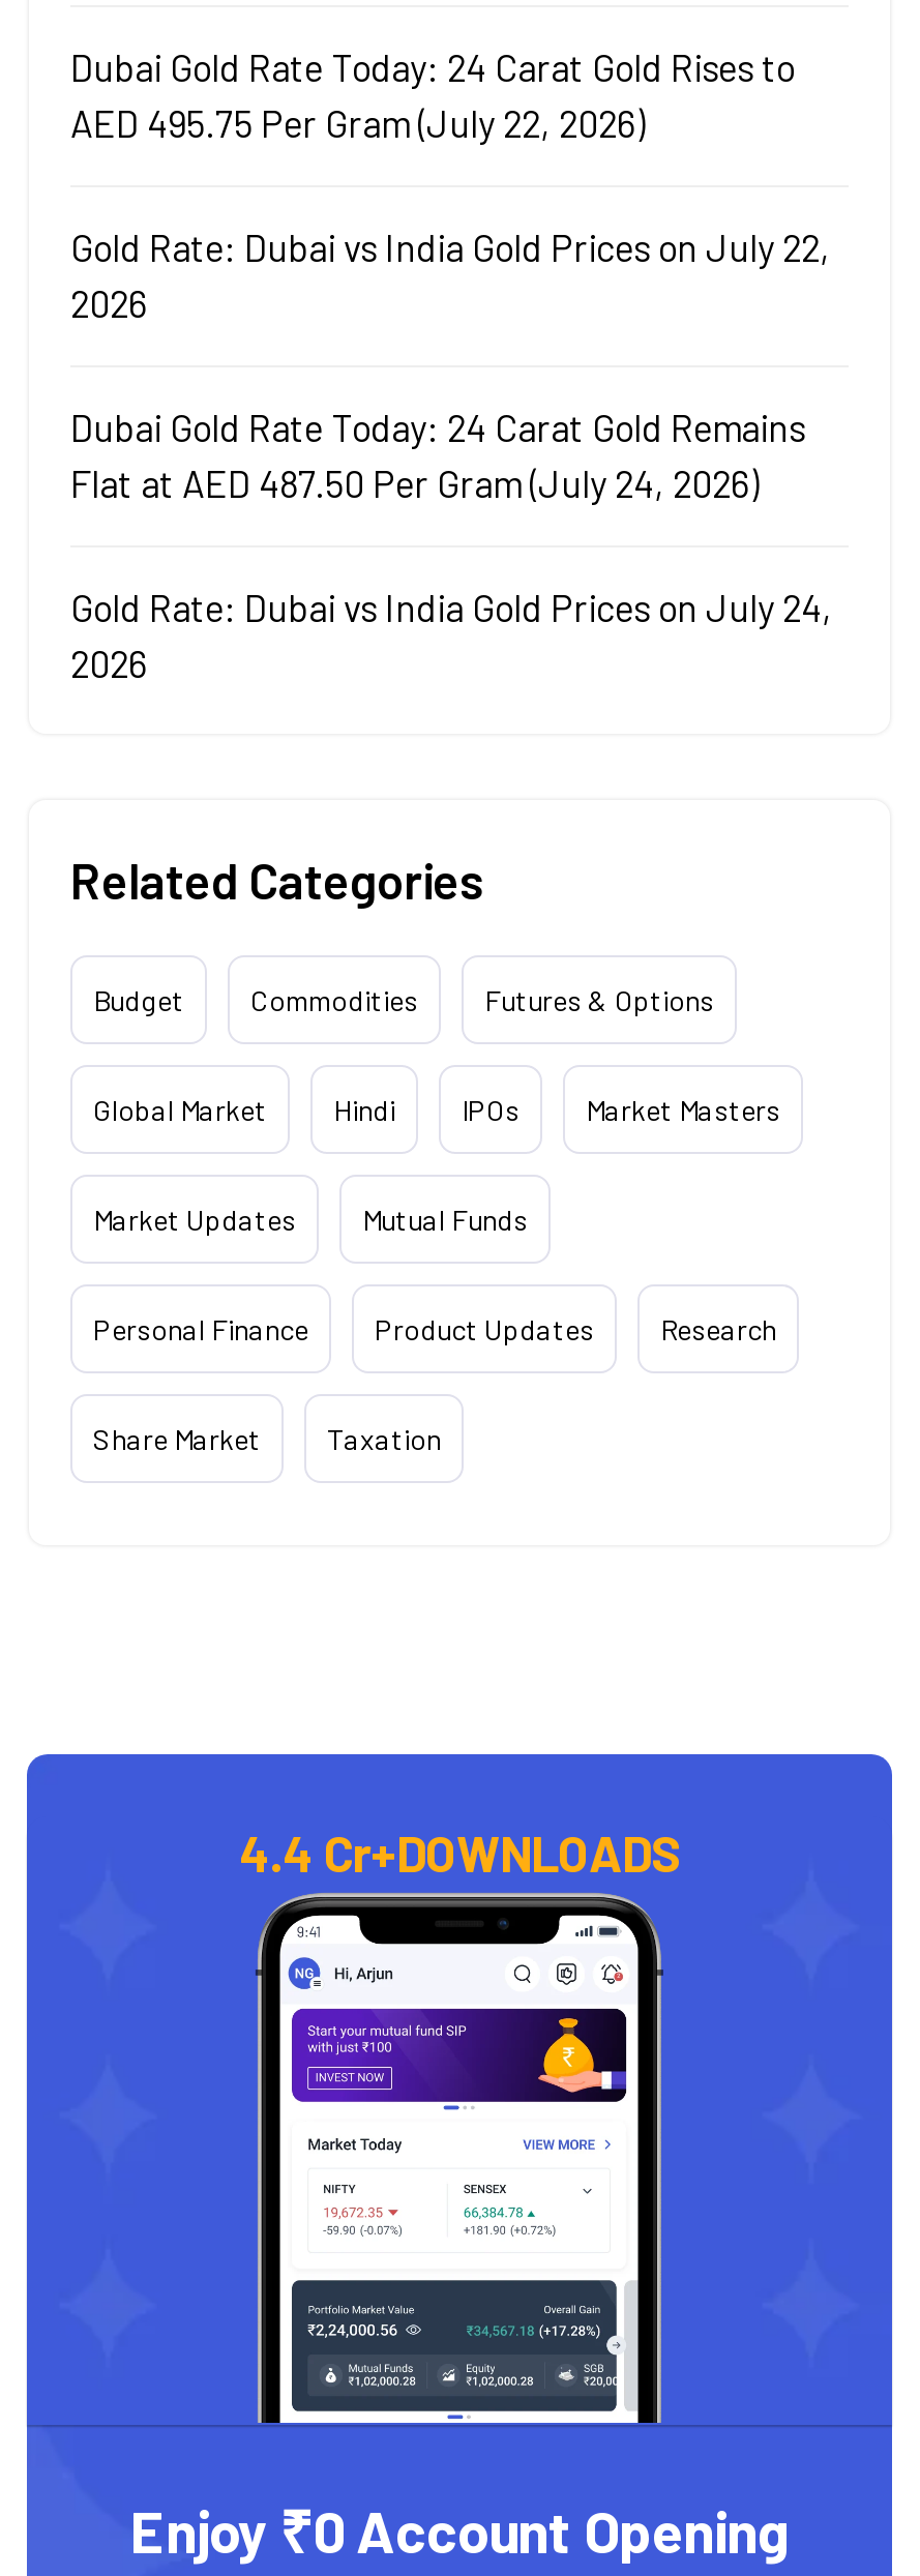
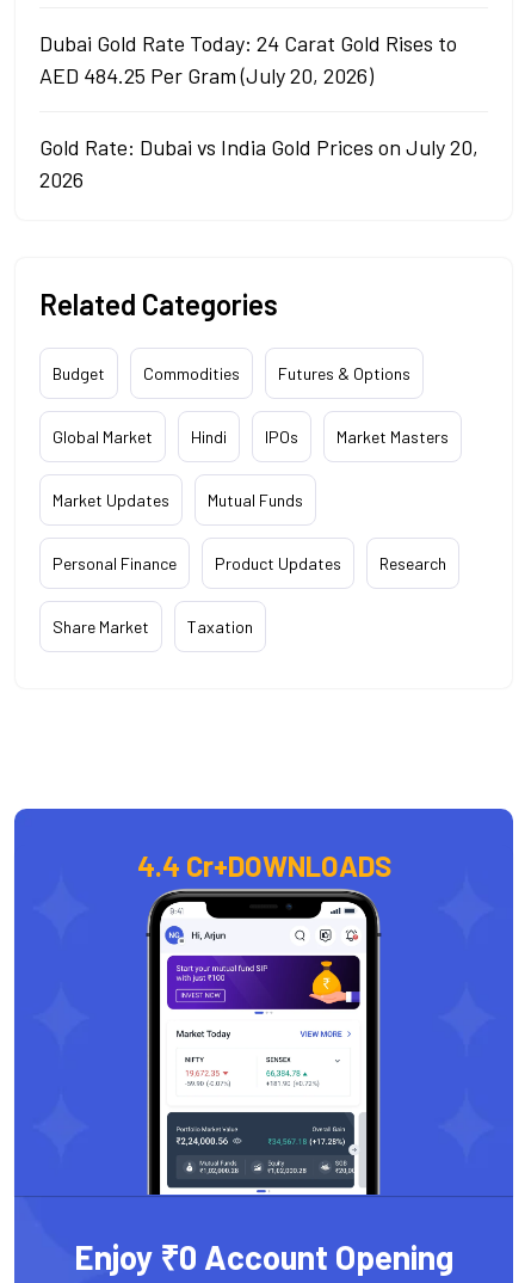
- AED 495.75 Per Gram (July 22, 2026)
- Gold Rate: Dubai vs India Gold Prices on July 22,
- 2026
- Dubai Gold Rate Today: 24 Carat Gold Remains
- Flat at AED 487.50 Per Gram (July 24, 2026)
- Gold Rate: Dubai vs India Gold Prices on July 24,
+ AED 484.25 Per Gram (July 20, 2026)
+ Gold Rate: Dubai vs India Gold Prices on July 20,
